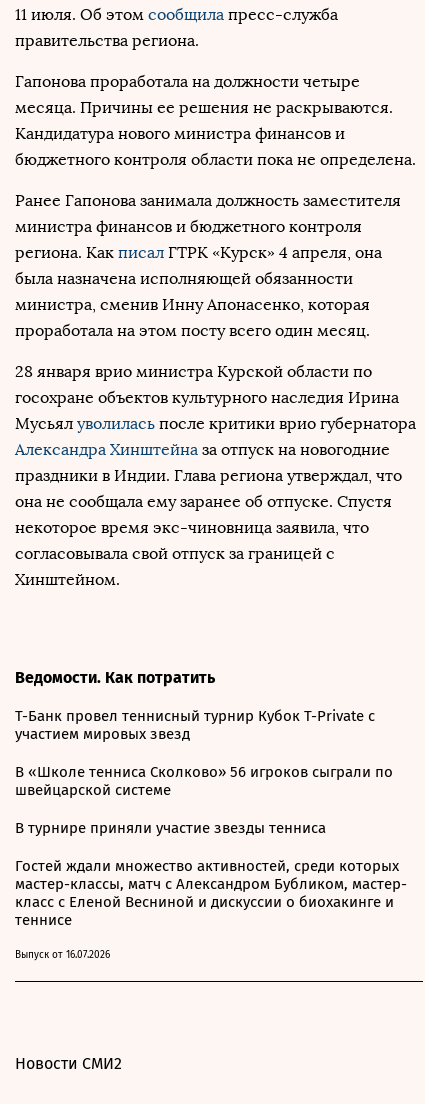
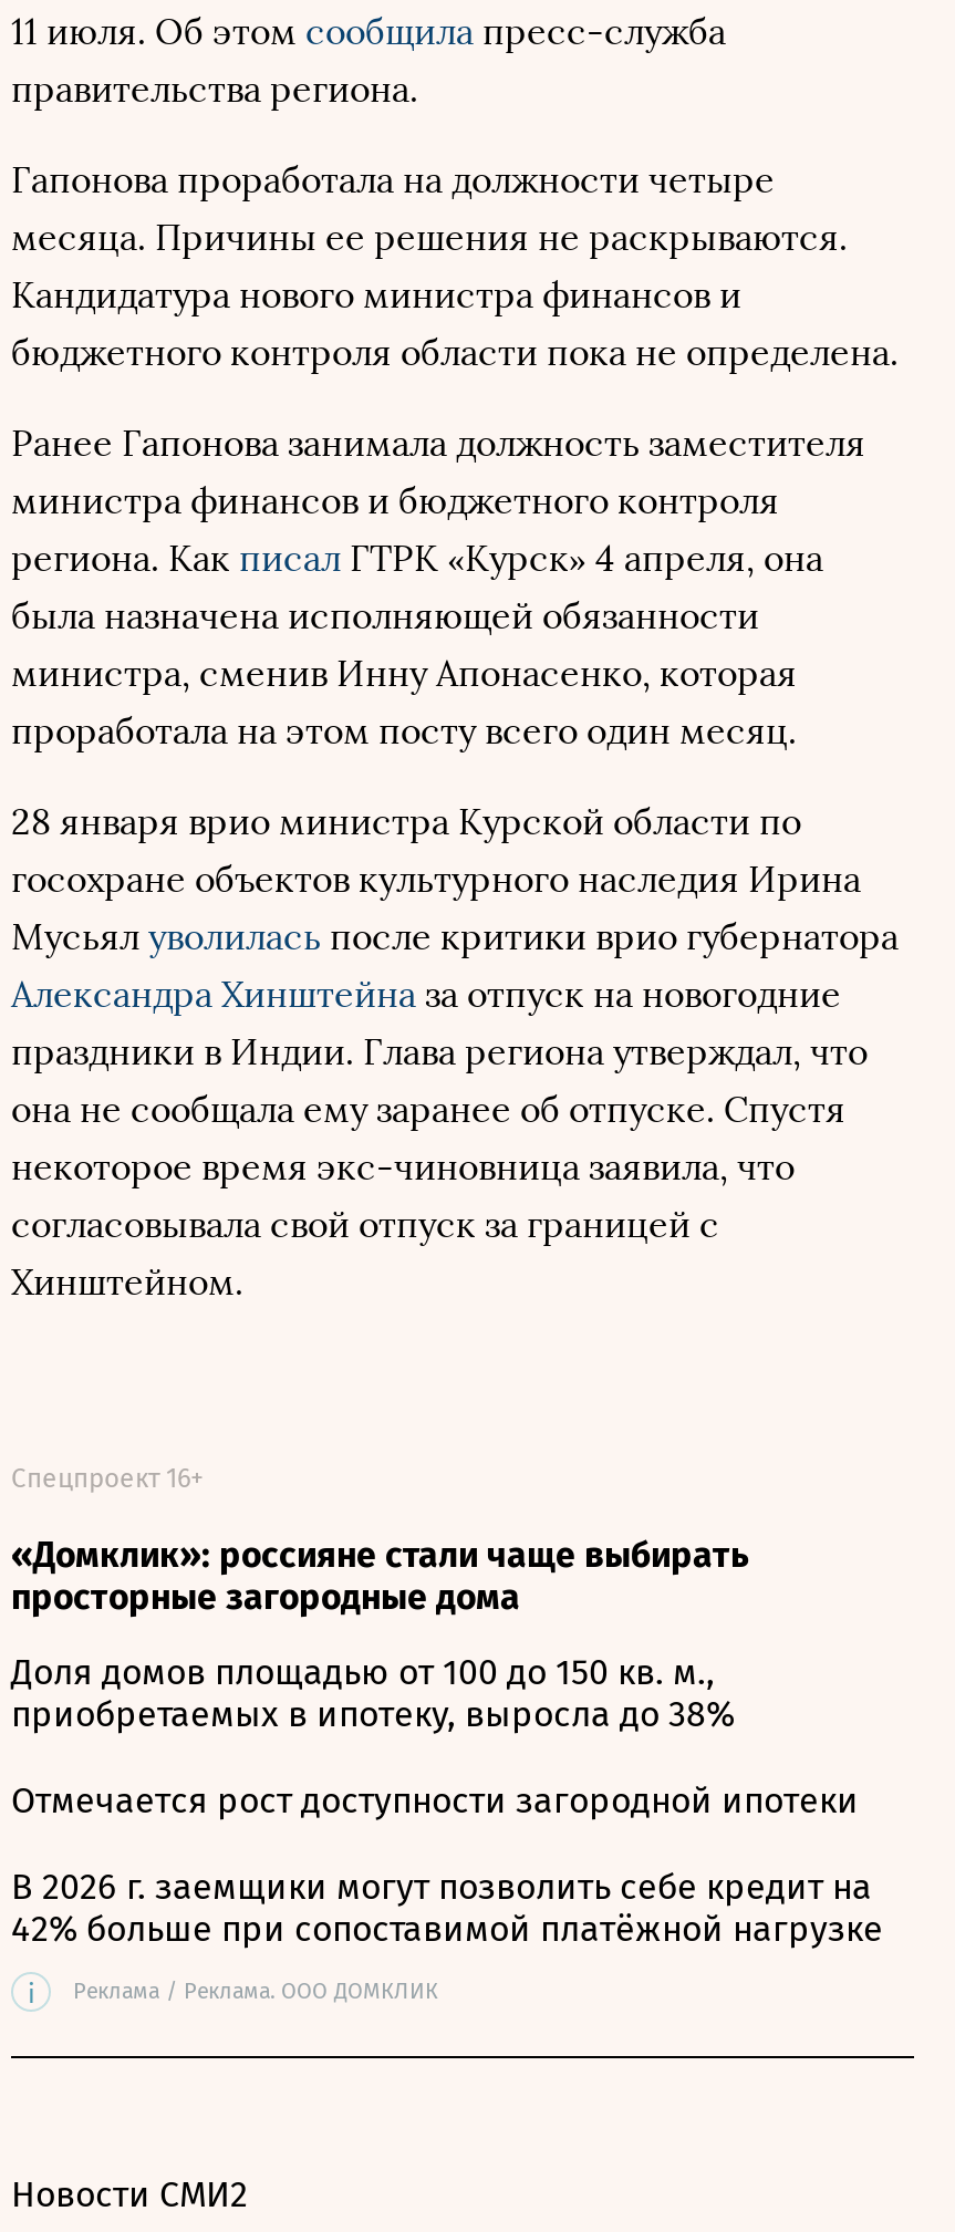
- Ведомости. Как потратить
+ «Домклик»: россияне стали чаще выбирать
+ просторные загородные дома

- Т-Банк провел теннисный турнир Кубок T-Private с
- участием мировых звезд
+ Спецпроект 16+

- В «Школе тенниса Сколково» 56 игроков сыграли по
- швейцарской системе
+ Доля домов площадью от 100 до 150 кв. м.,
+ приобретаемых в ипотеку, выросла до 38%

- В турнире приняли участие звезды тенниса
+ Отмечается рост доступности загородной ипотеки

- Гостей ждали множество активностей, среди которых
- мастер-классы, матч с Александром Бубликом, мастер-
- класс с Еленой Весниной и дискуссии о биохакинге и
- теннисе
+ В 2026 г. заемщики могут позволить себе кредит на
+ 42% больше при сопоставимой платёжной нагрузке

- Выпуск от 16.07.2026
+ i
+ Реклама / Реклама. ООО ДОМКЛИК
